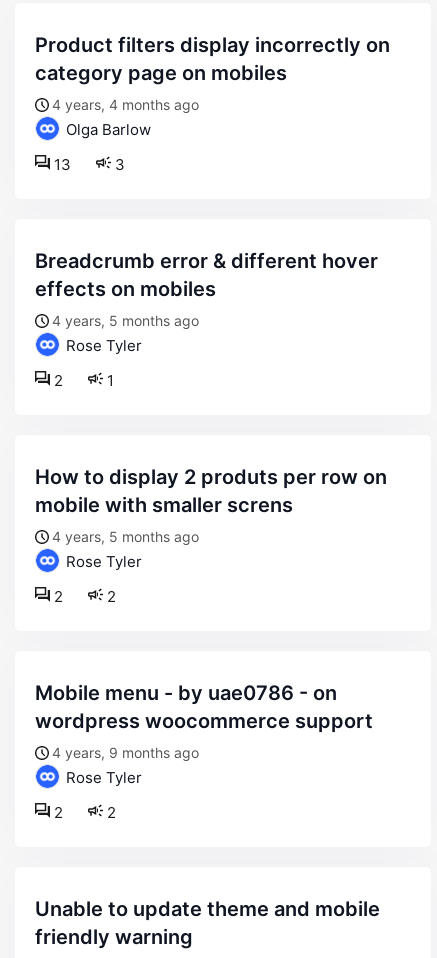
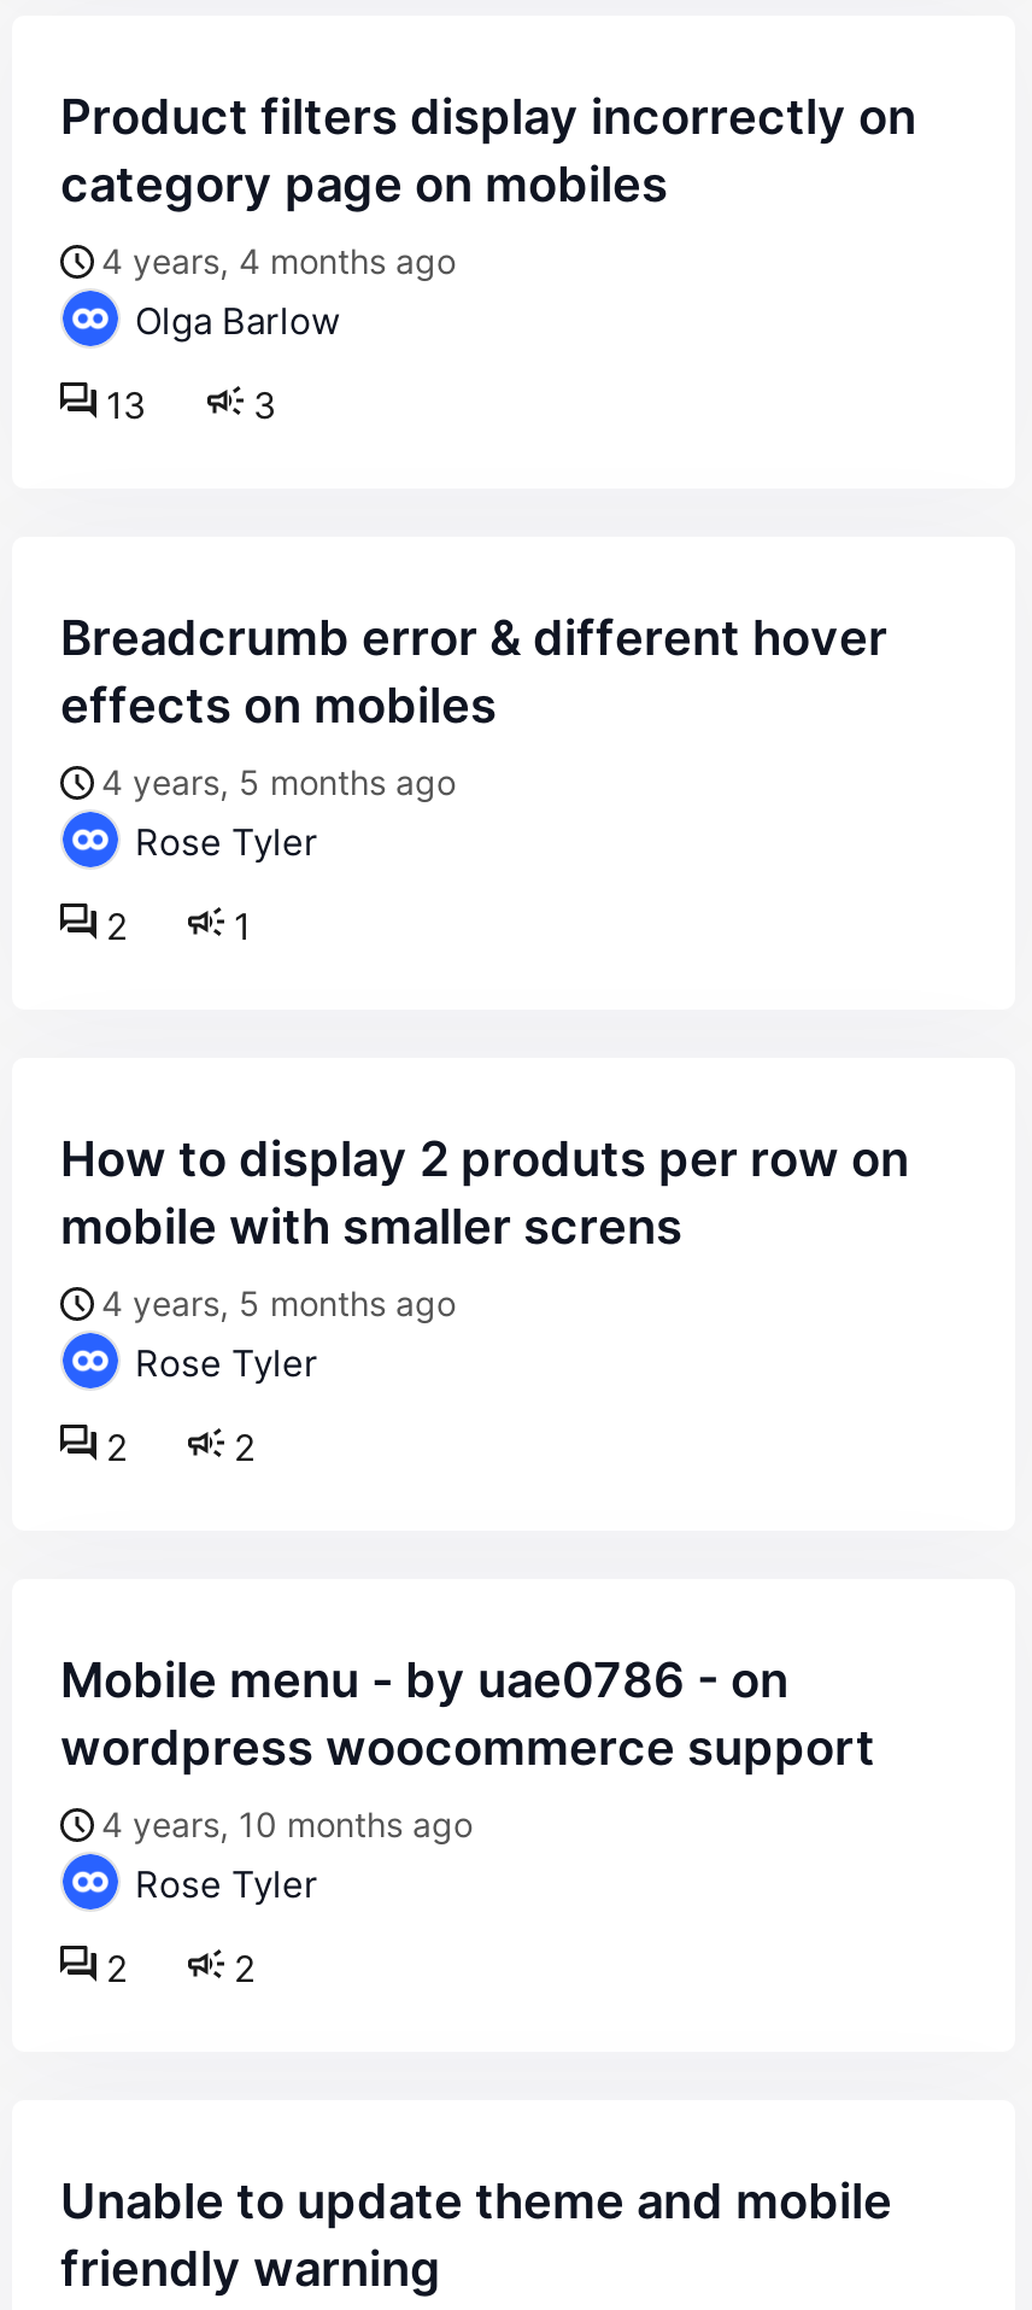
- 4 years, 9 months ago
+ 4 years, 10 months ago
